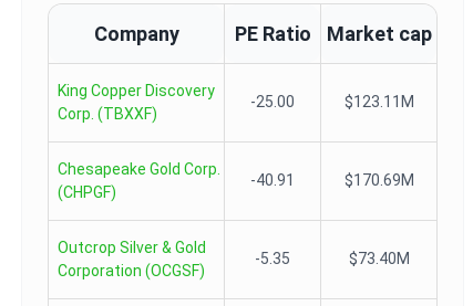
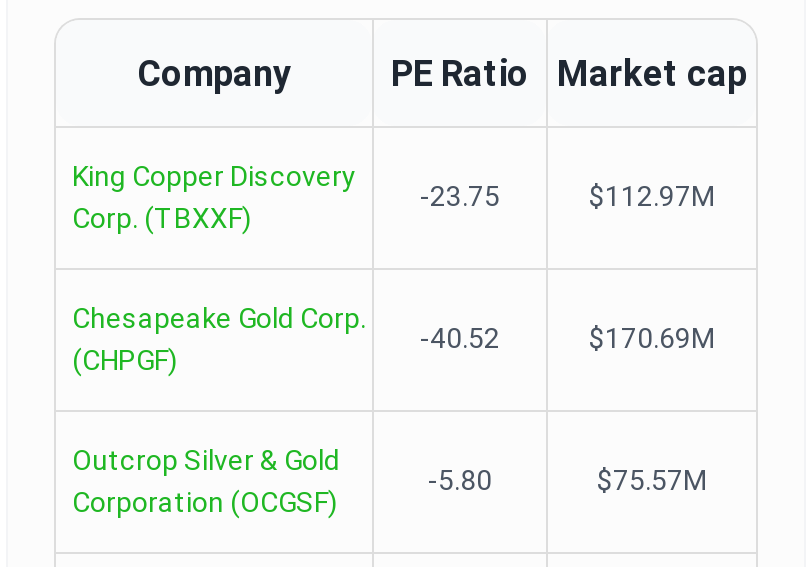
- -25.00
- $123.11M
+ -23.75
+ $112.97M

- -40.91
+ -40.52

- -5.35
- $73.40M
+ -5.80
+ $75.57M
